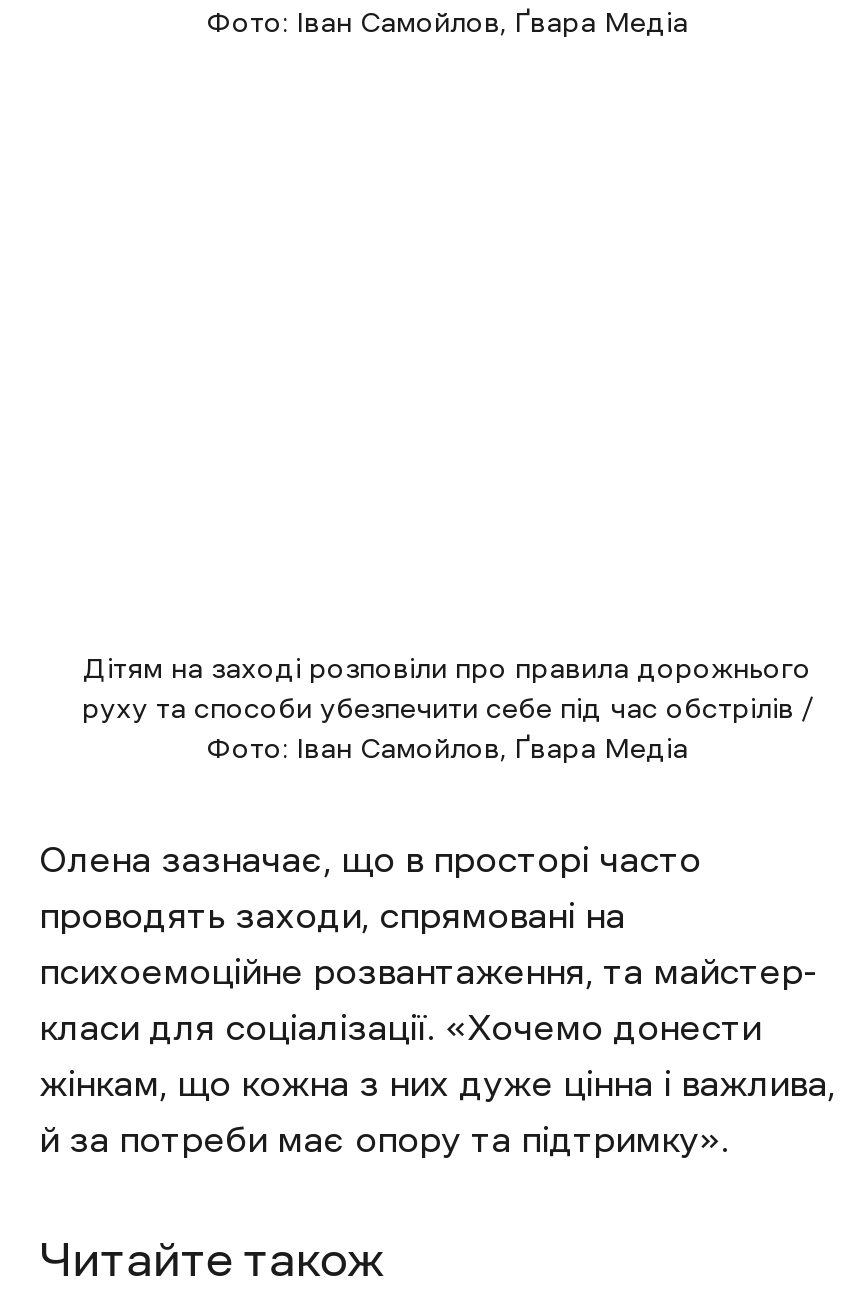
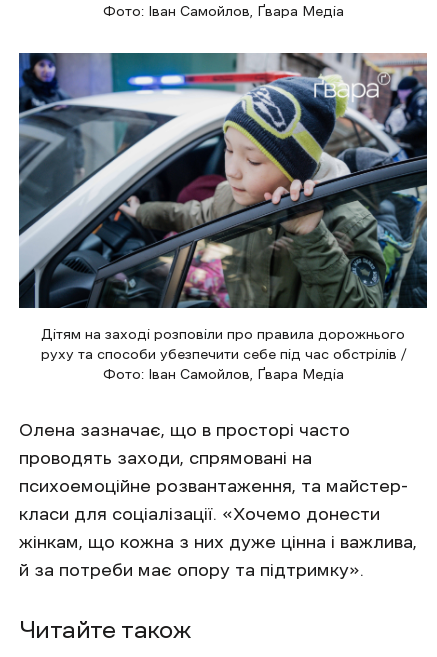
+ [image]
